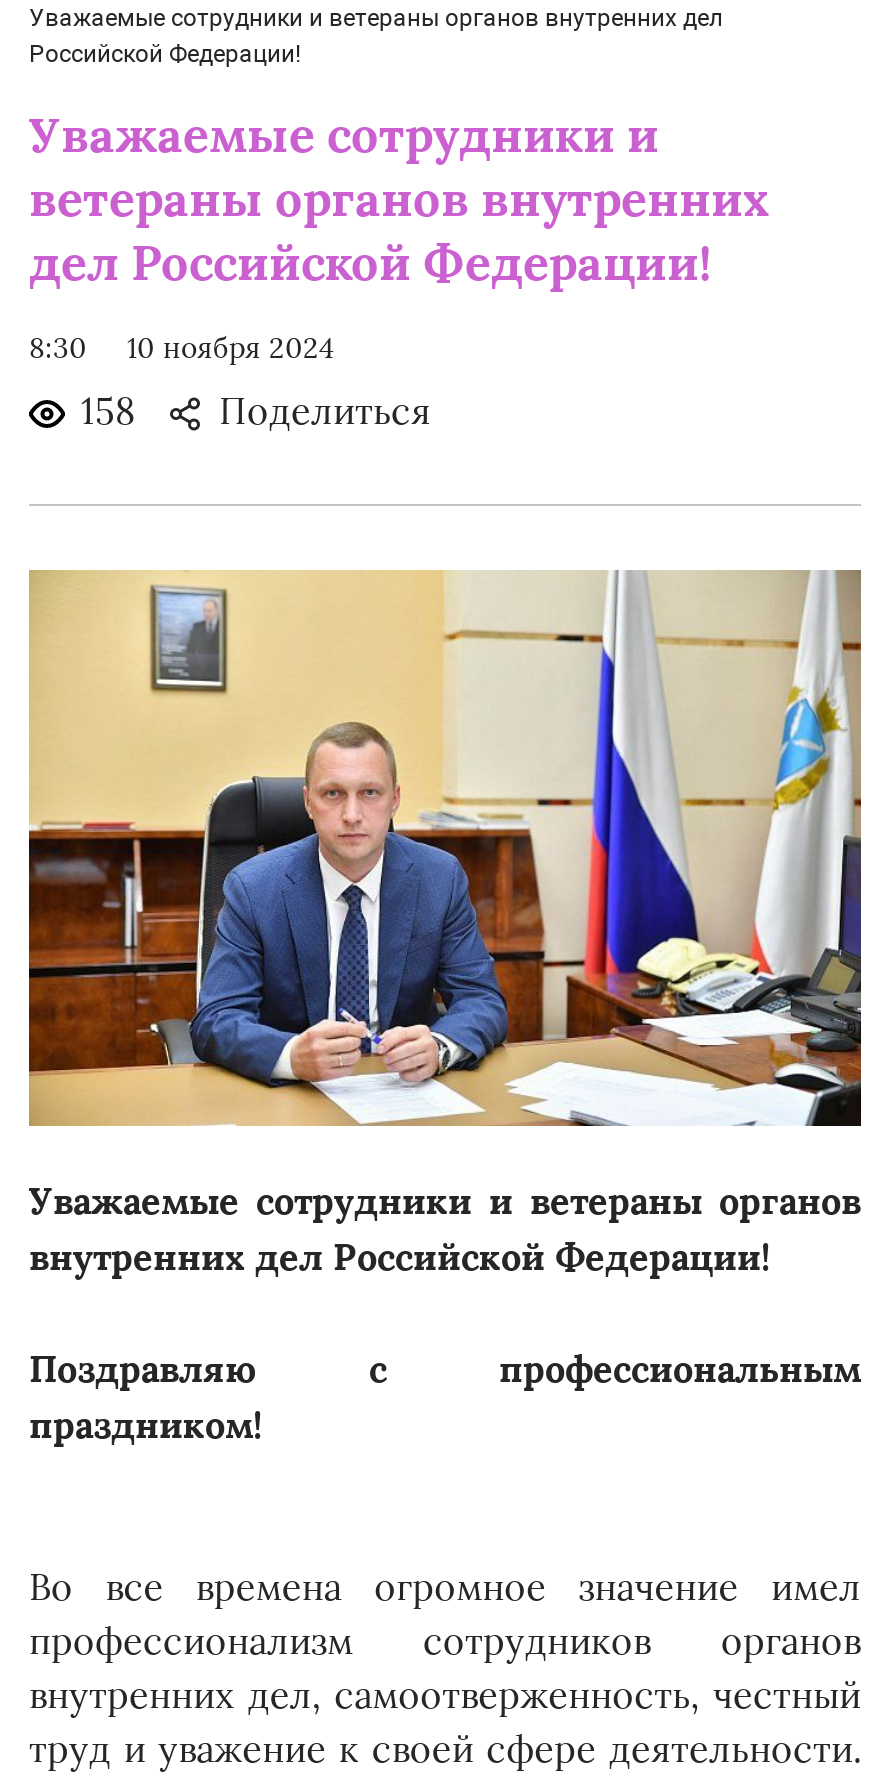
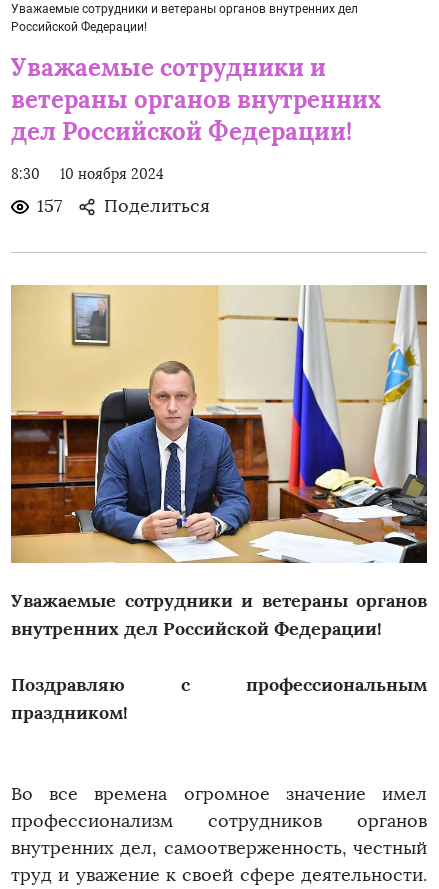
- 158 Поделиться
+ 157 Поделиться
